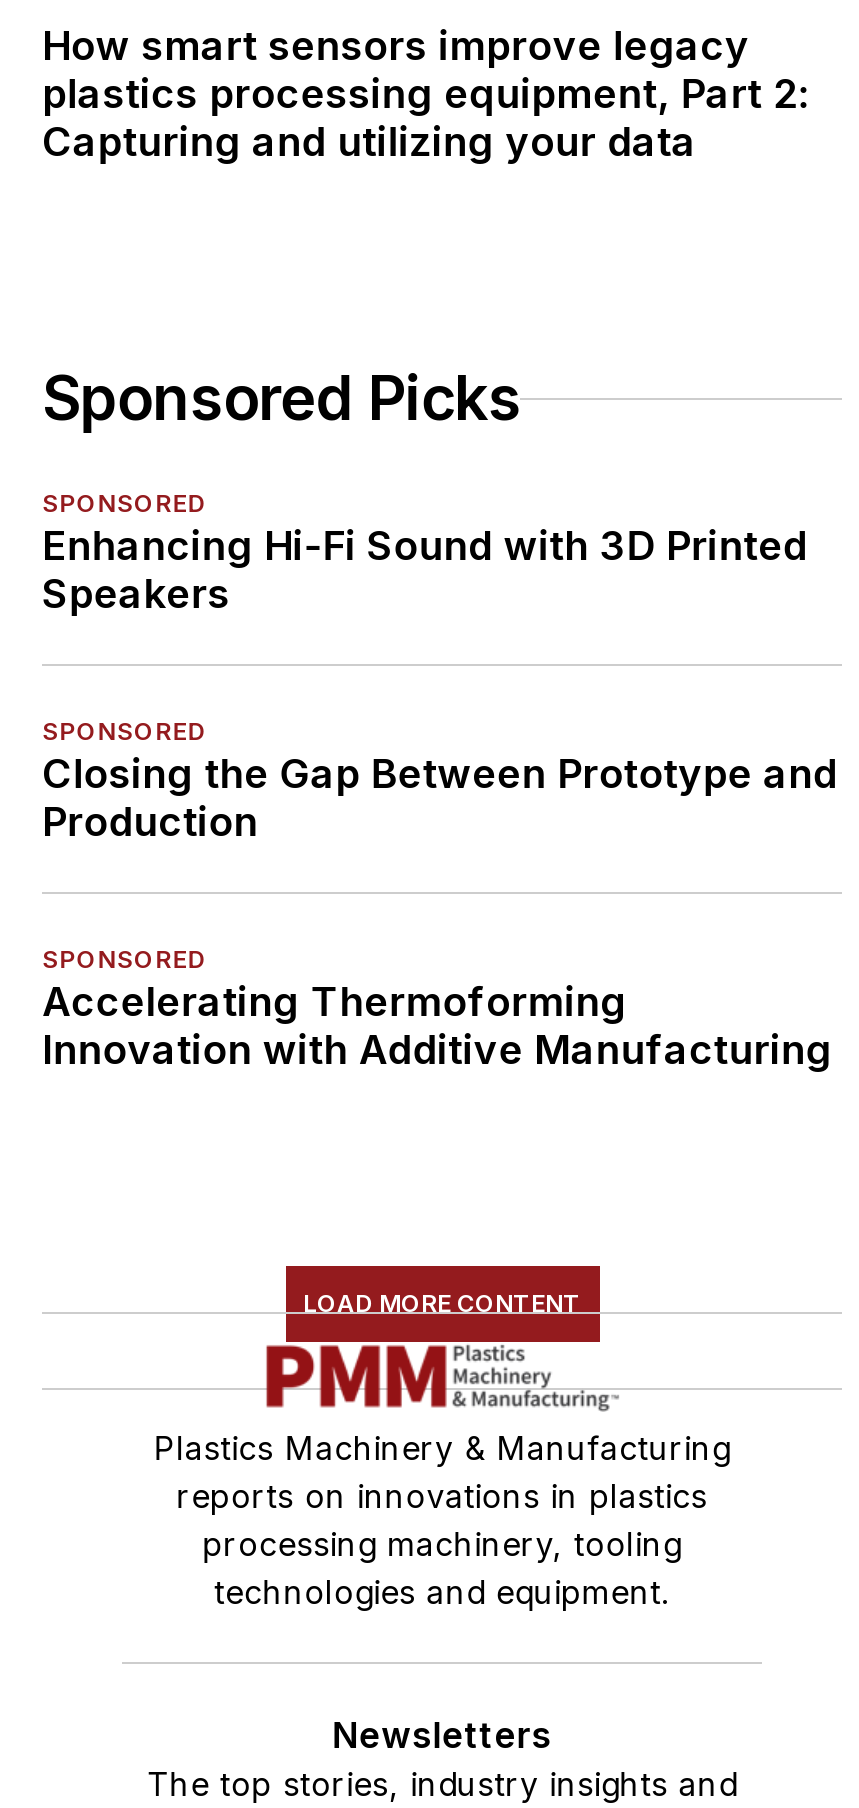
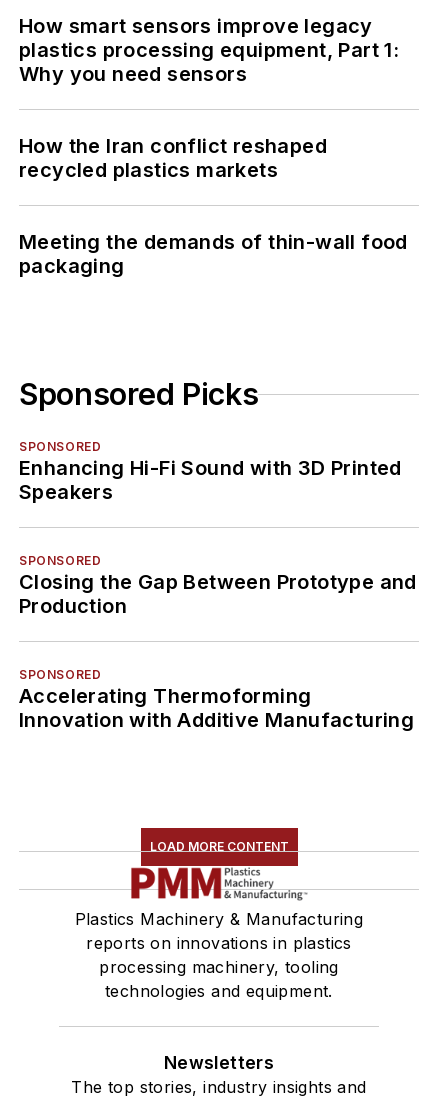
- plastics processing equipment, Part 2:
- Capturing and utilizing your data
+ plastics processing equipment, Part 1:
+ Why you need sensors
+ How the Iran conflict reshaped
+ recycled plastics markets
+ Meeting the demands of thin-wall food
+ packaging
